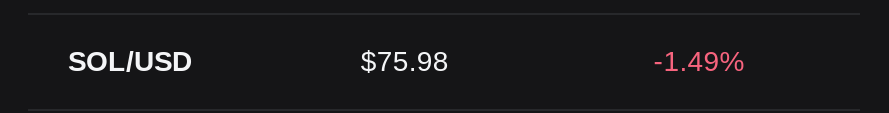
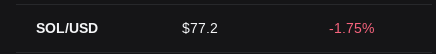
- $75.98
+ $77.2

- -1.49%
+ -1.75%
